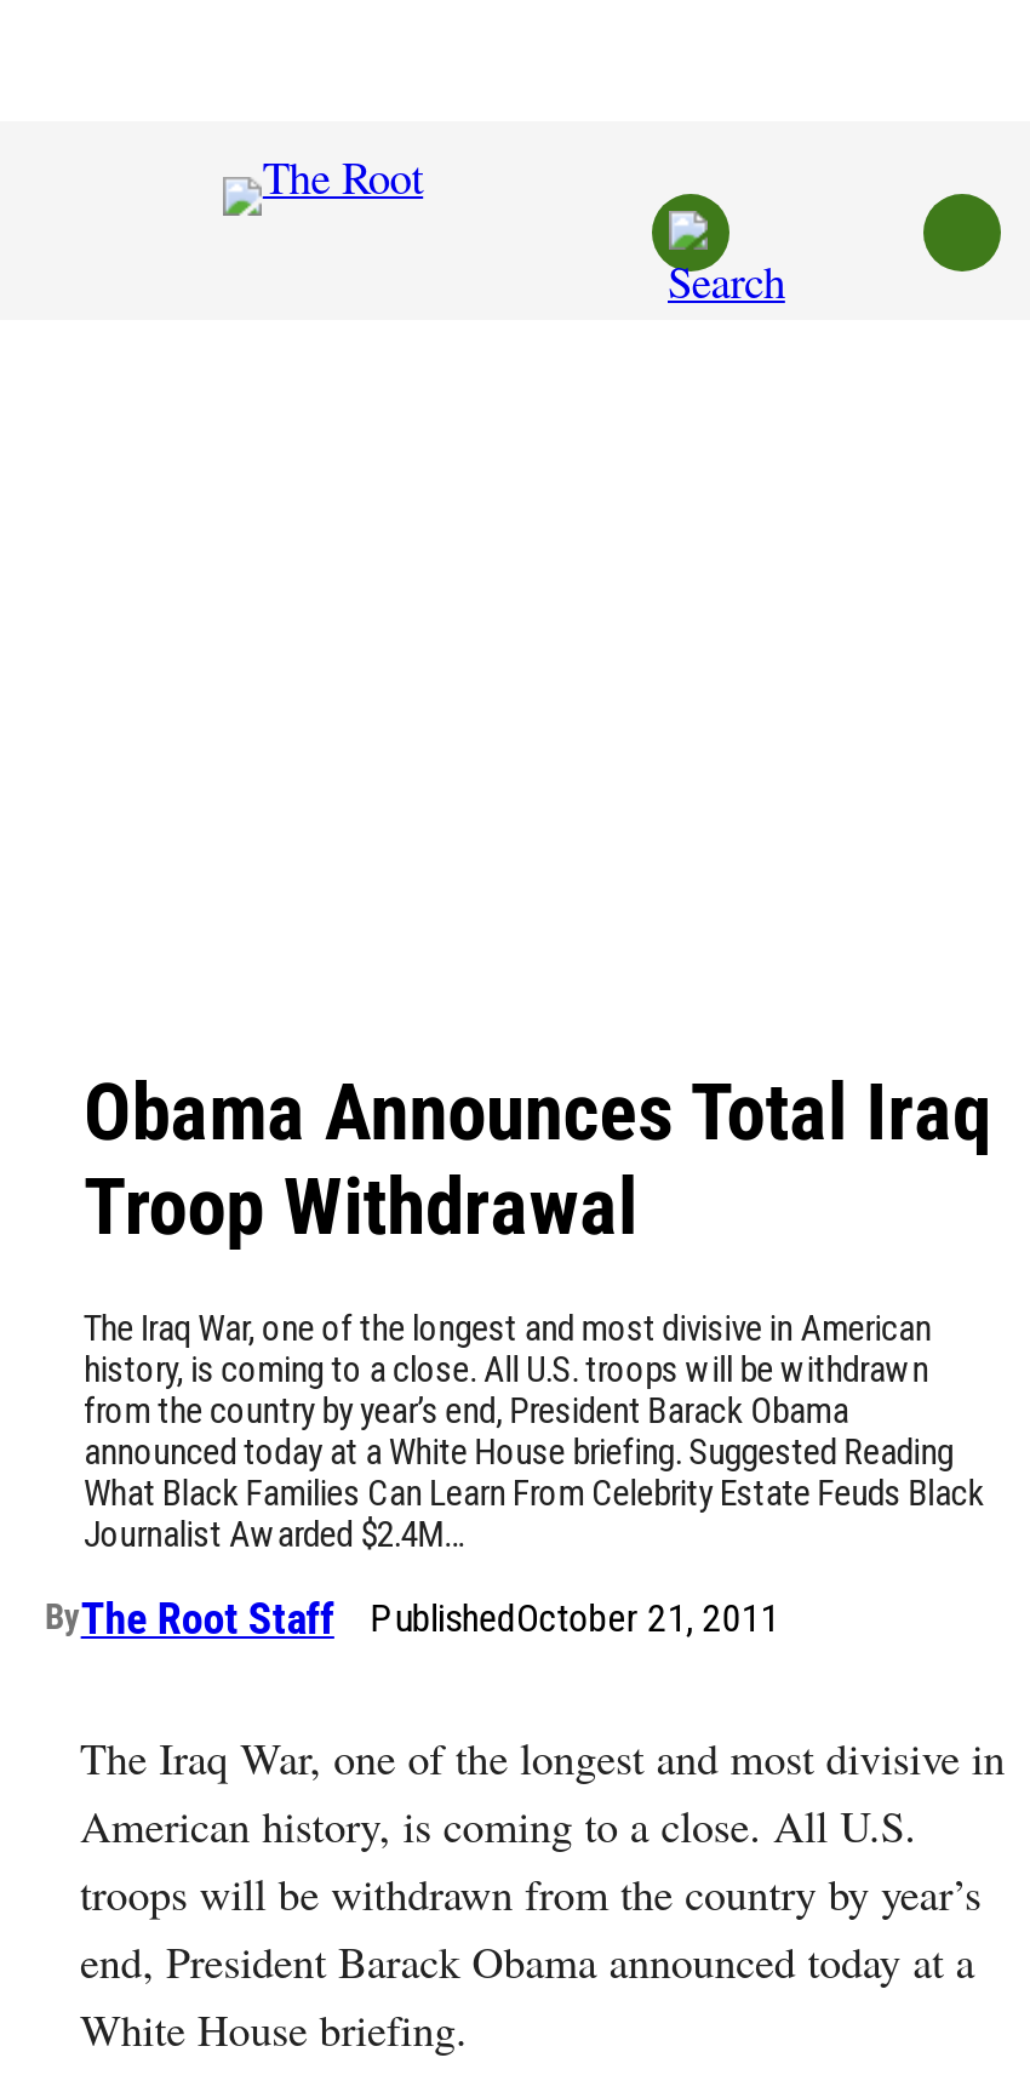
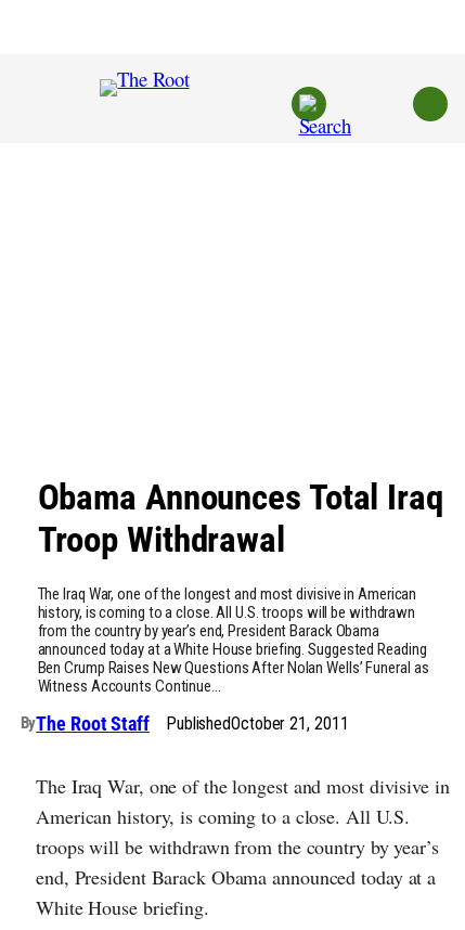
- What Black Families Can Learn From Celebrity Estate Feuds Black
- Journalist Awarded $2.4M…
+ Ben Crump Raises New Questions After Nolan Wells’ Funeral as
+ Witness Accounts Continue…
